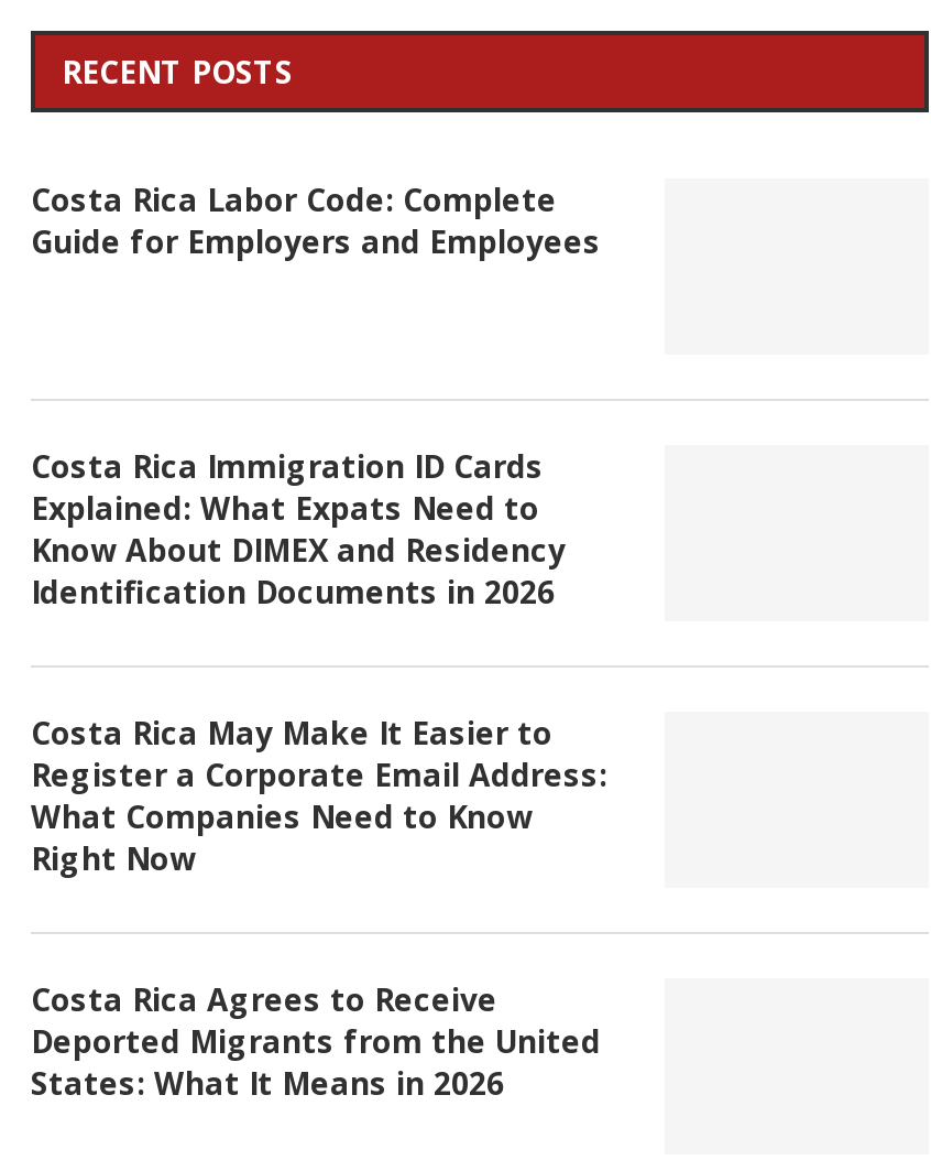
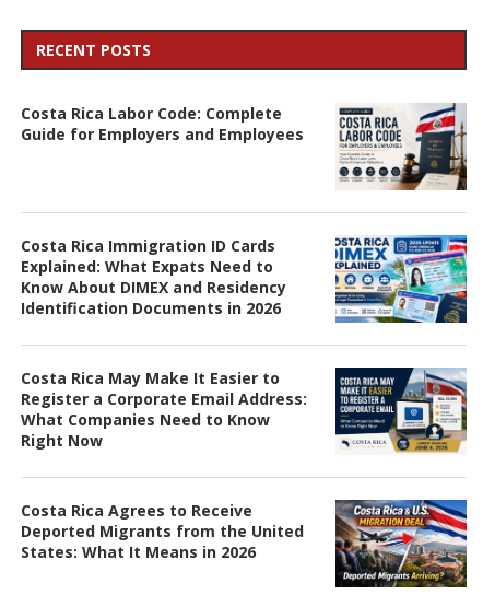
+ [image]

+ [image]

+ [image]

+ [image]
